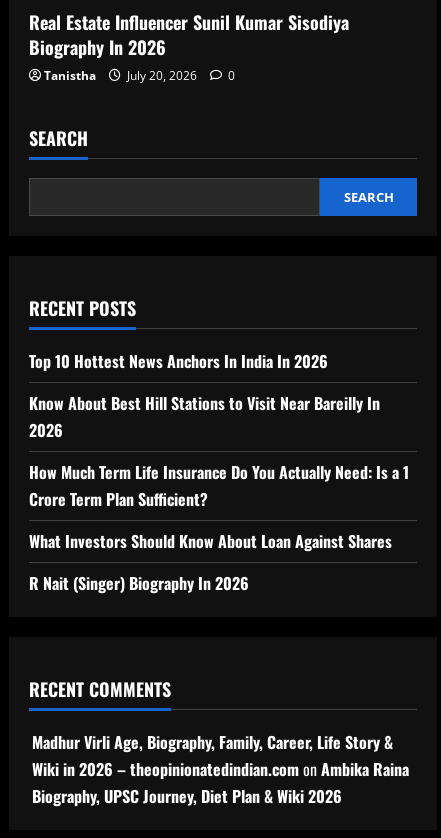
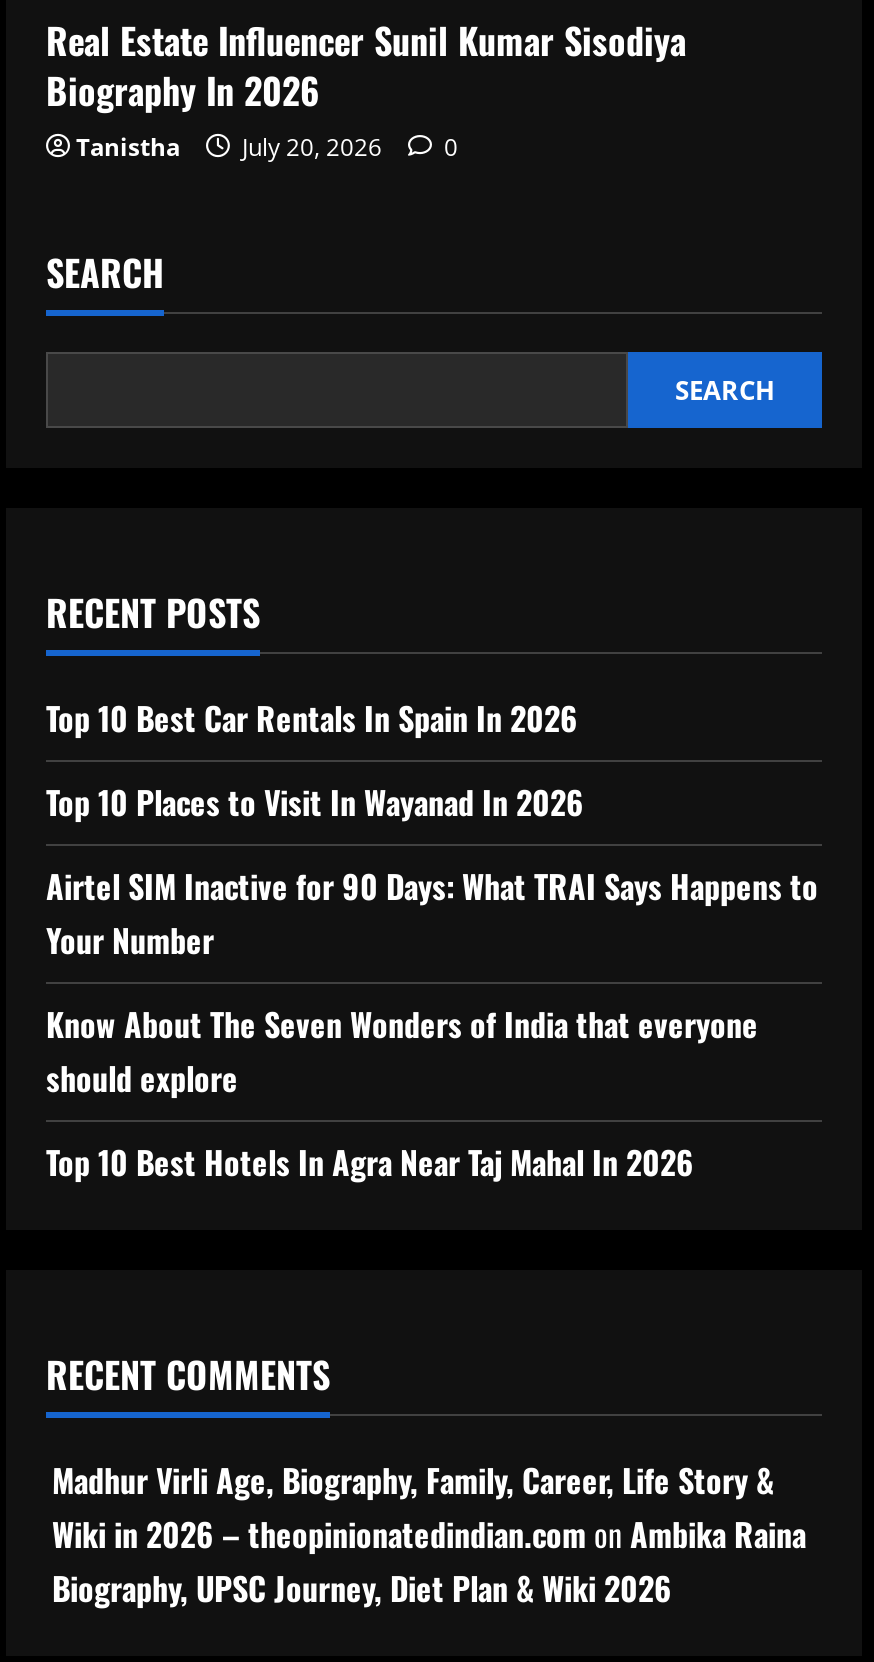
- Top 10 Hottest News Anchors In India In 2026
+ Top 10 Best Car Rentals In Spain In 2026

- Know About Best Hill Stations to Visit Near Bareilly In
- 2026
+ Top 10 Places to Visit In Wayanad In 2026

- How Much Term Life Insurance Do You Actually Need: Is a 1
- Crore Term Plan Sufficient?
+ Airtel SIM Inactive for 90 Days: What TRAI Says Happens to
+ Your Number

- What Investors Should Know About Loan Against Shares
+ Know About The Seven Wonders of India that everyone
+ should explore

- R Nait (Singer) Biography In 2026
+ Top 10 Best Hotels In Agra Near Taj Mahal In 2026
